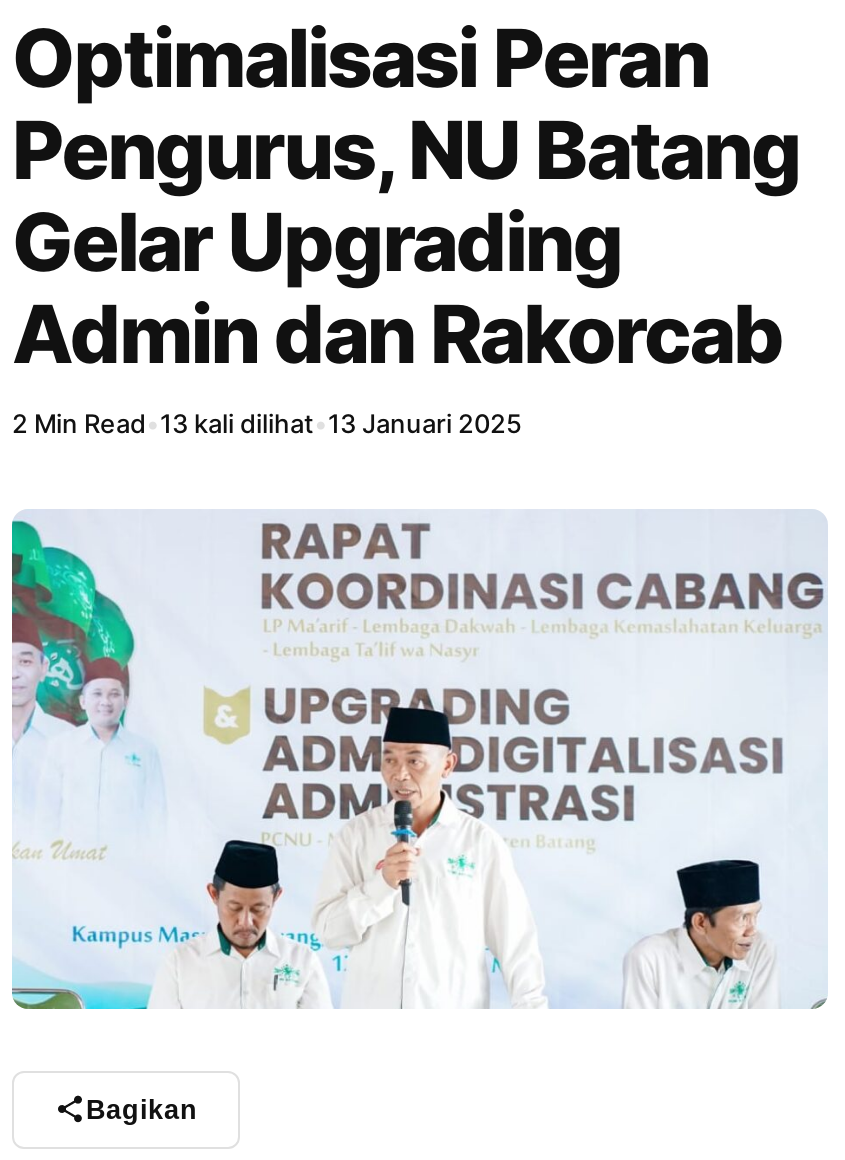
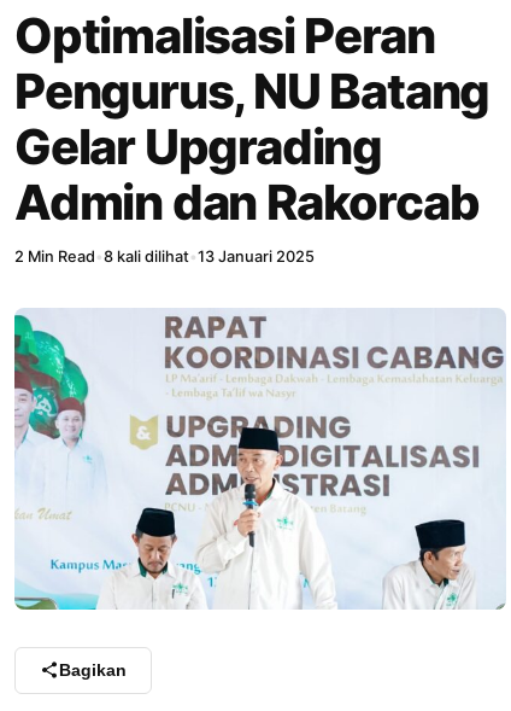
- 2 Min Read • 13 kali dilihat • 13 Januari 2025
+ 2 Min Read • 8 kali dilihat • 13 Januari 2025
